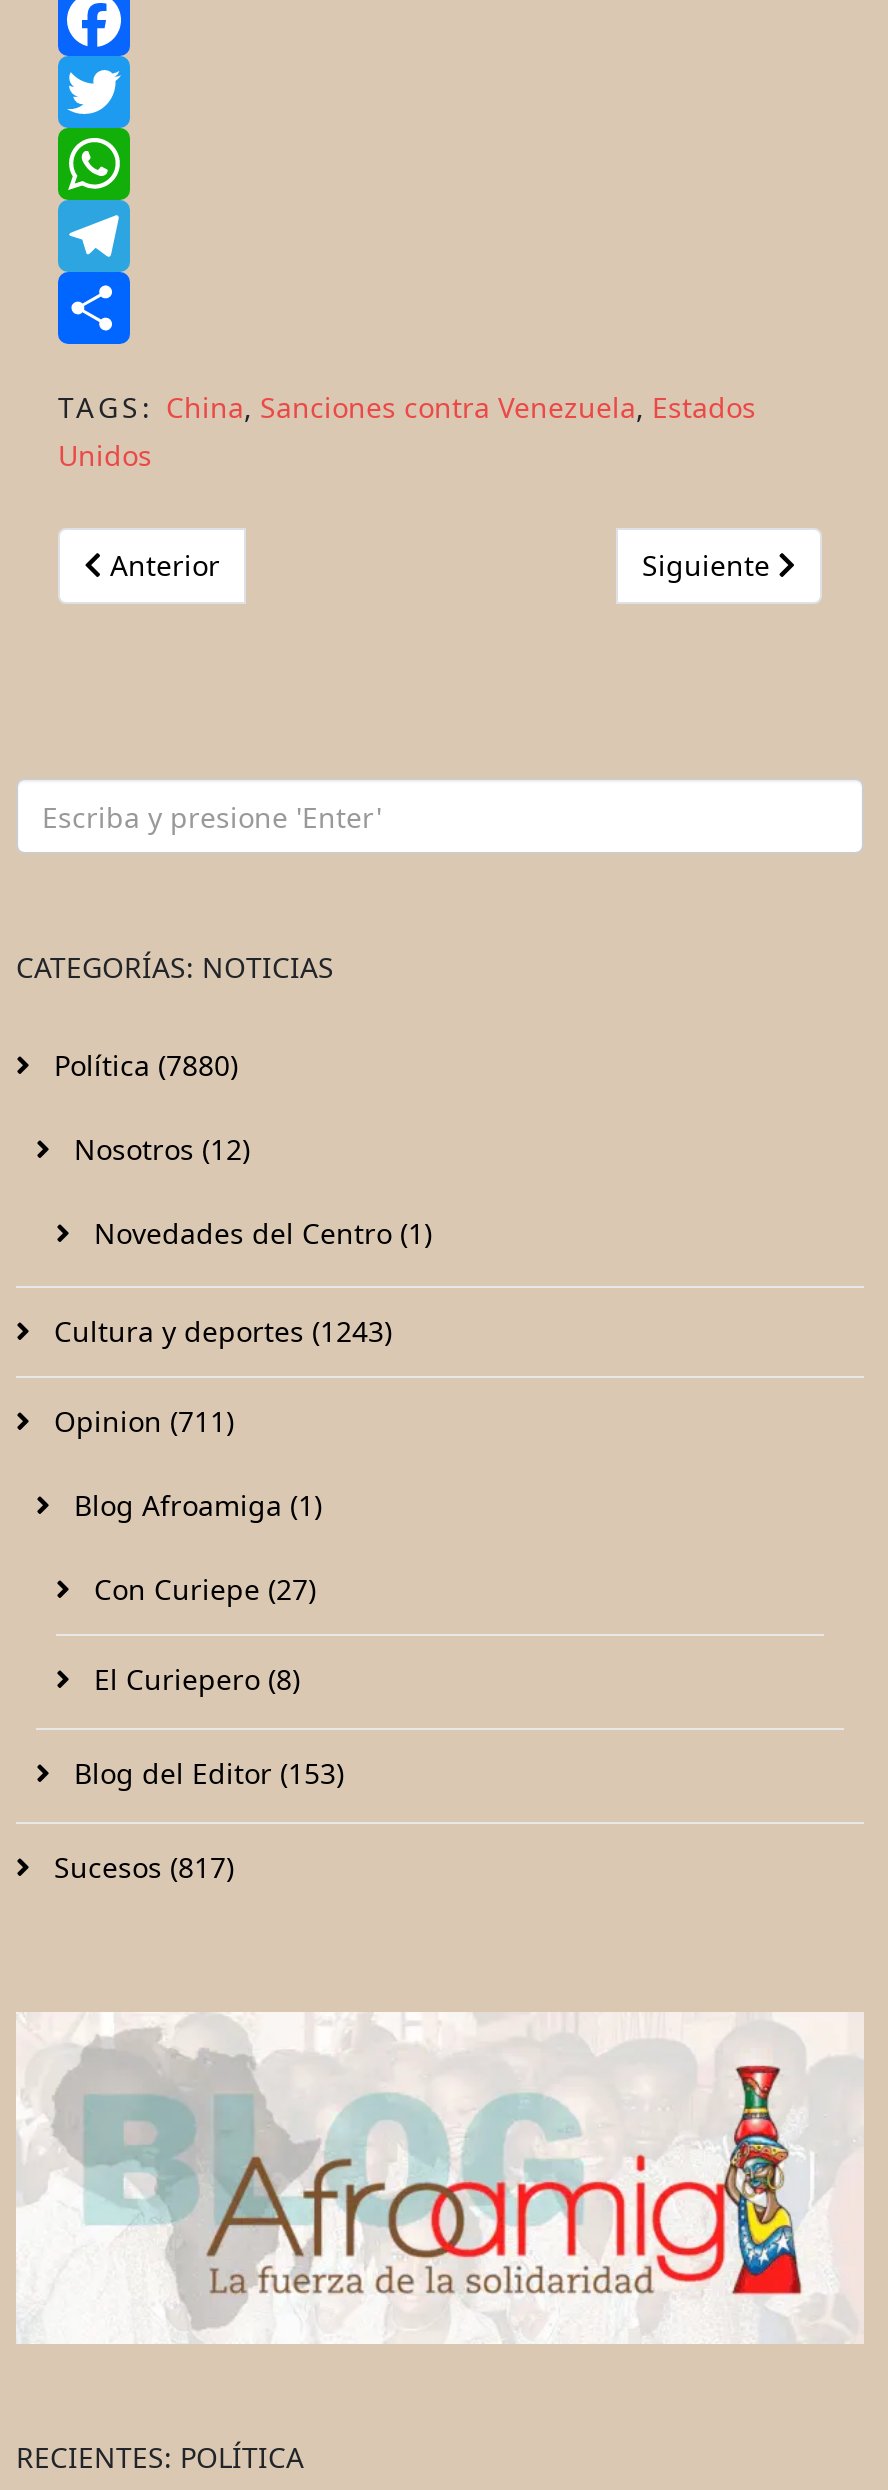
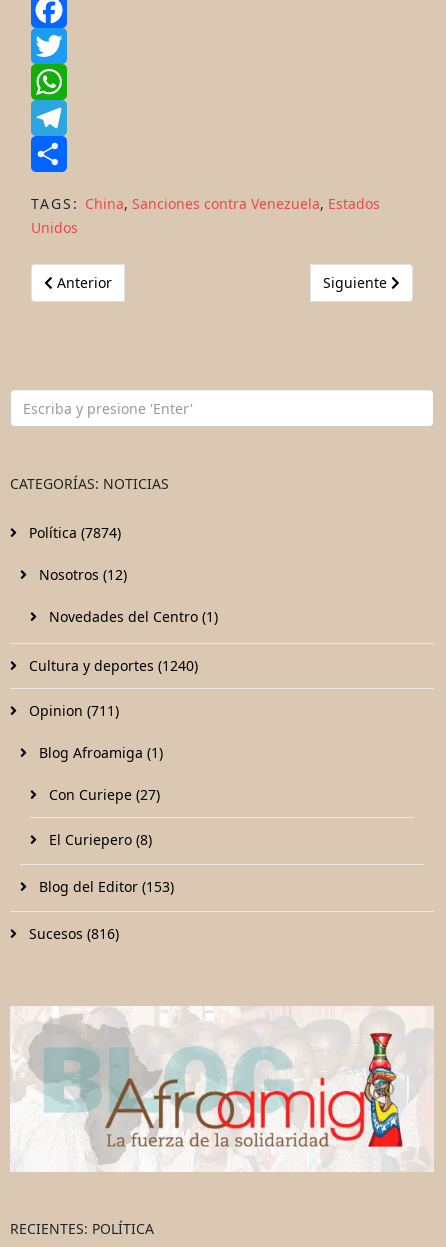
- Política (7880)
+ Política (7874)

- Cultura y deportes (1243)
+ Cultura y deportes (1240)

- Sucesos (817)
+ Sucesos (816)
